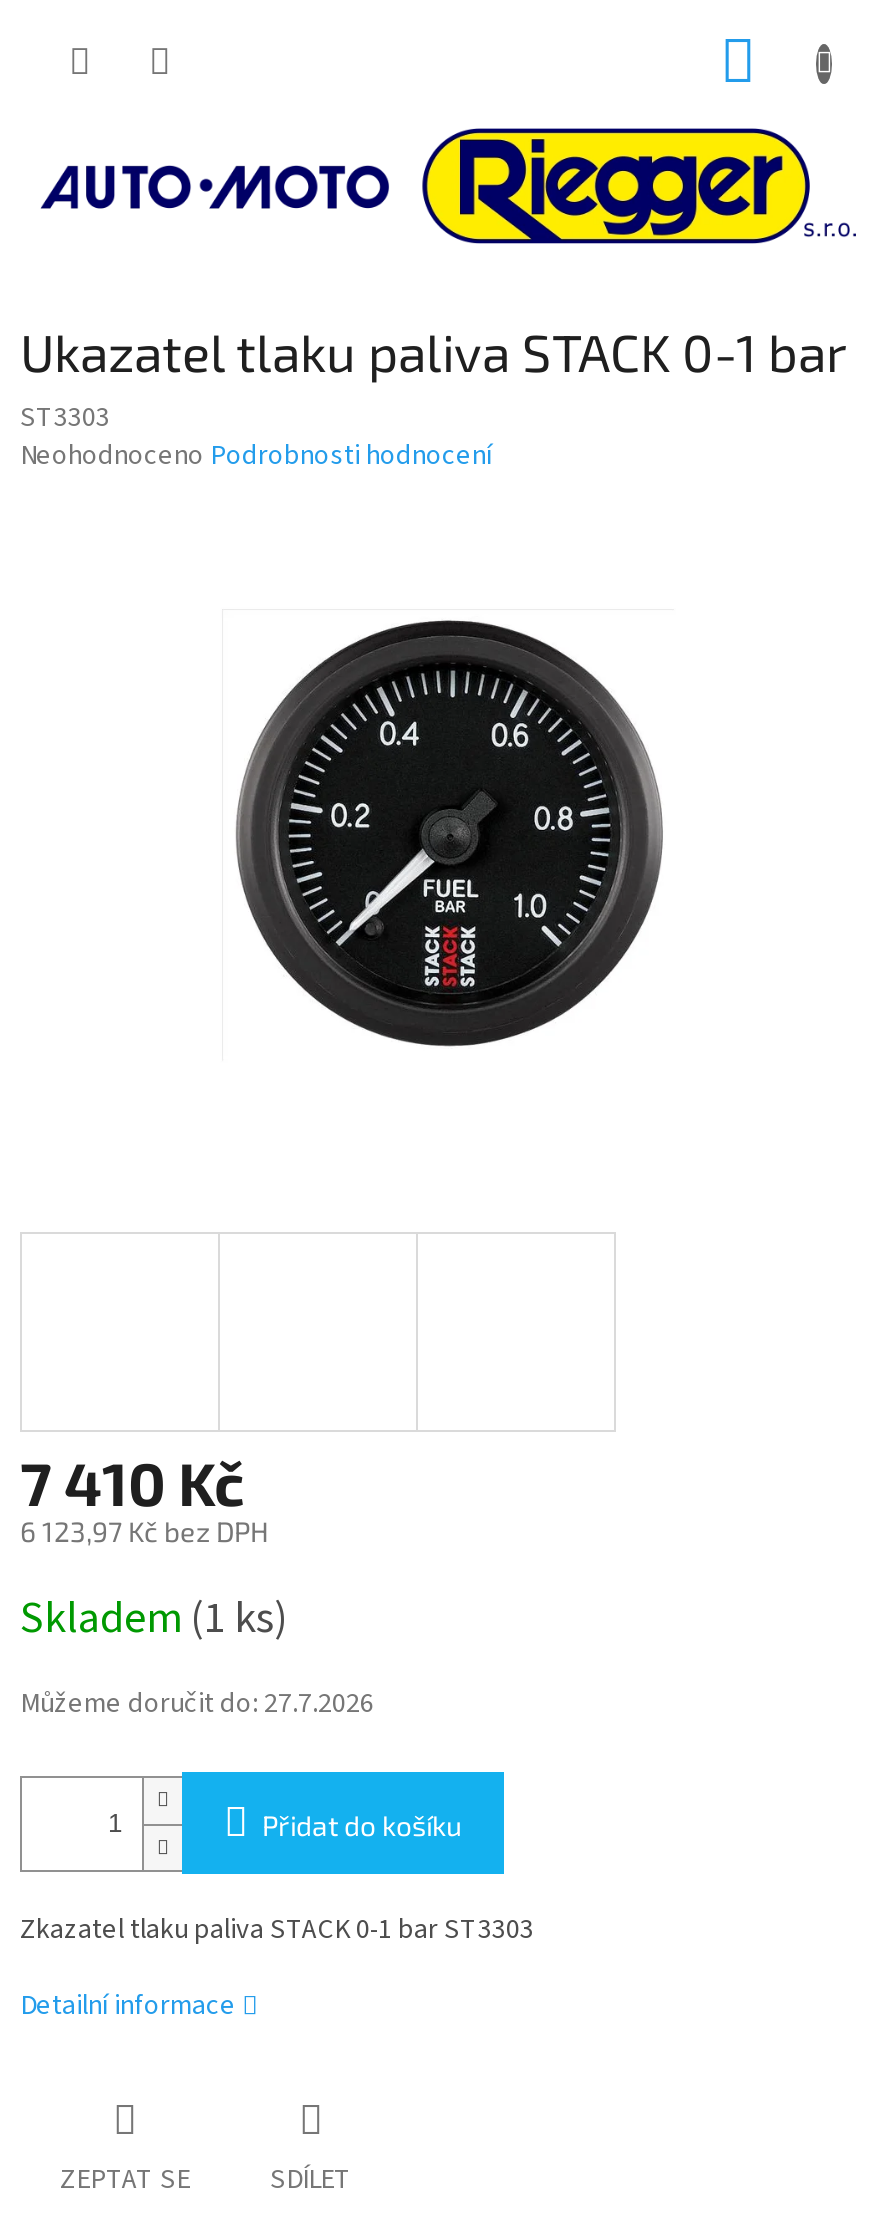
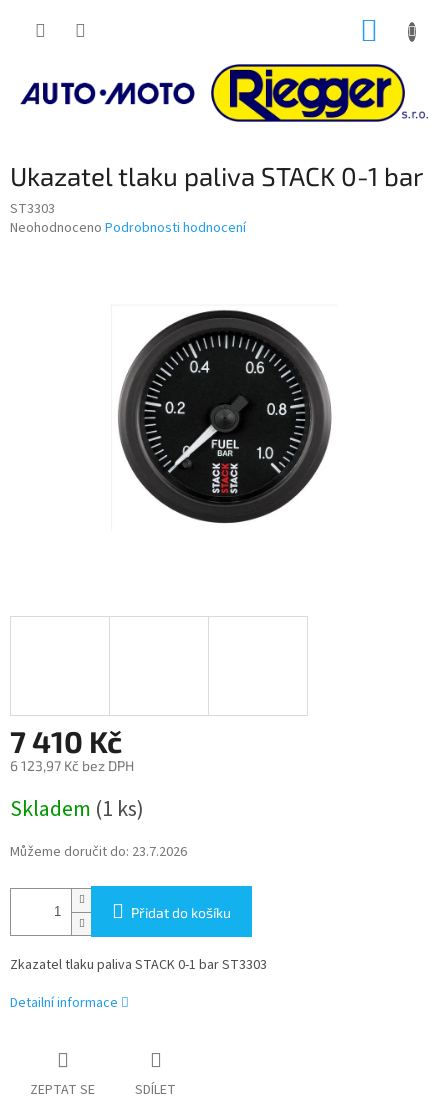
- Můžeme doručit do: 27.7.2026
+ Můžeme doručit do: 23.7.2026
